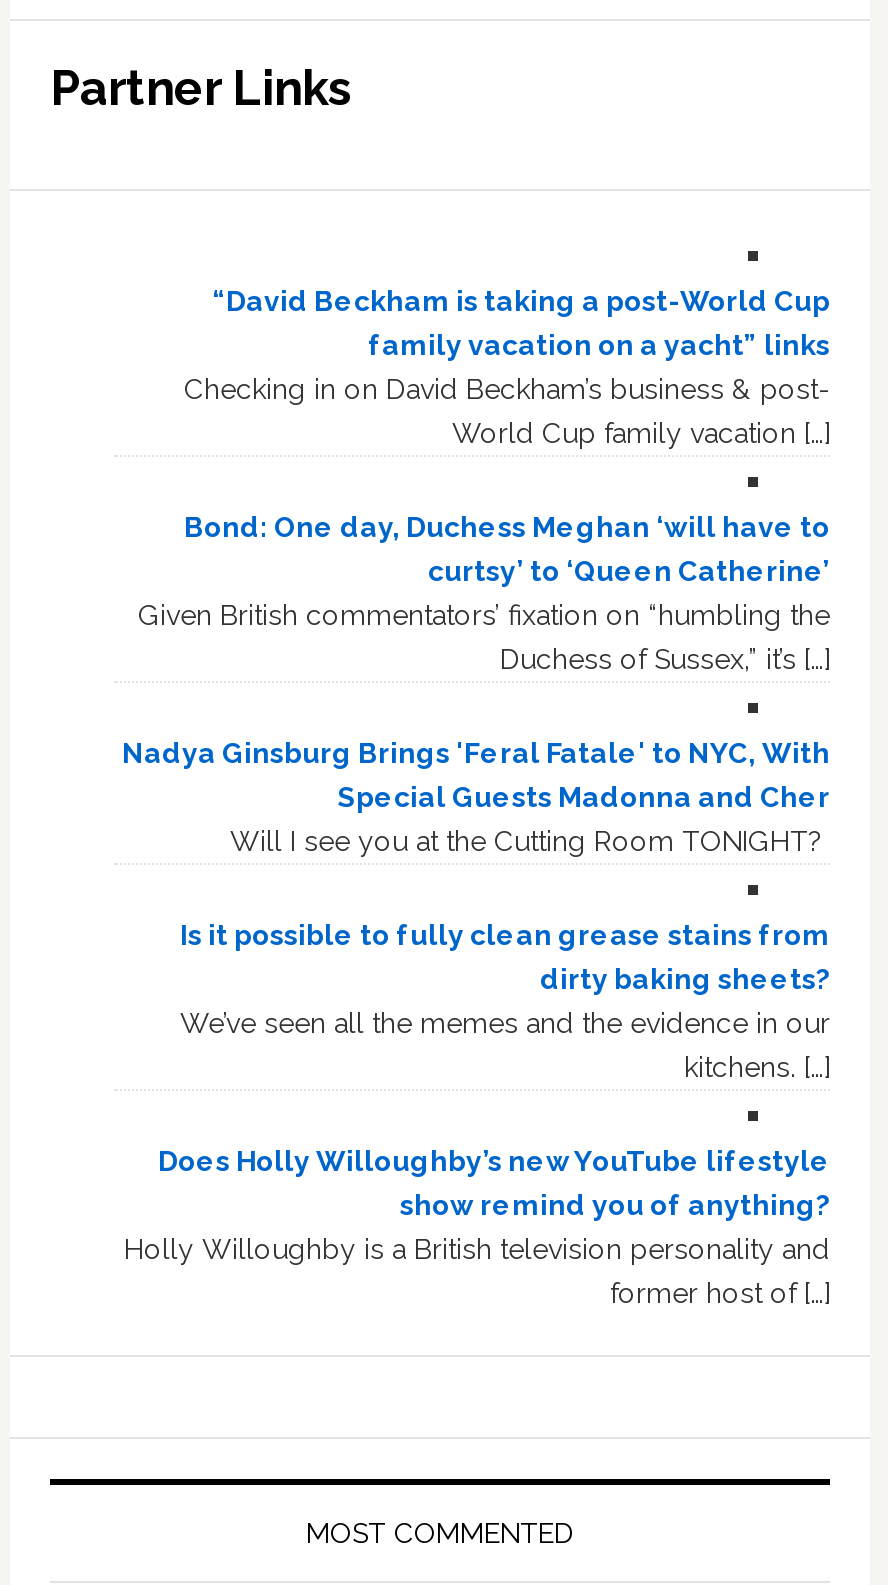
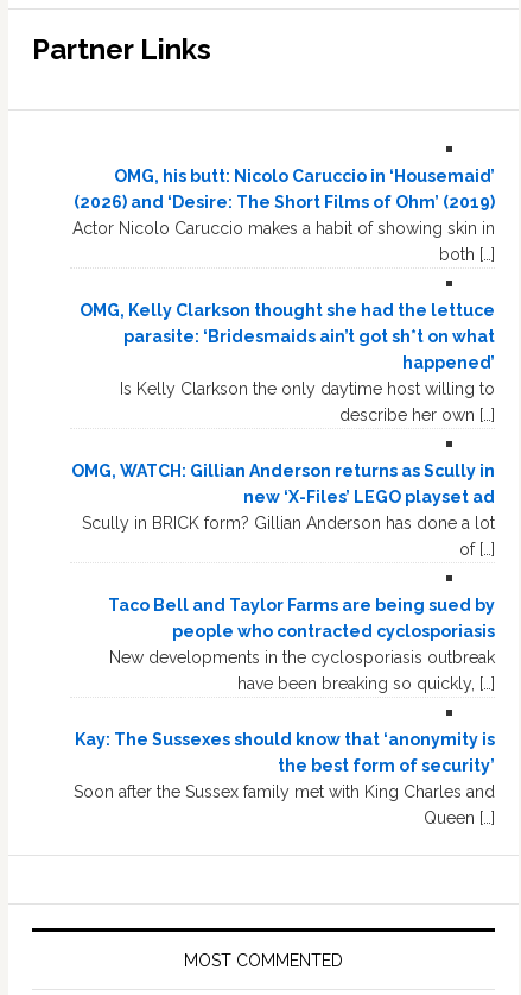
- “David Beckham is taking a post-World Cup
- family vacation on a yacht” links
- Checking in on David Beckham’s business & post-
- World Cup family vacation […]
+ OMG, his butt: Nicolo Caruccio in ‘Housemaid’
+ (2026) and ‘Desire: The Short Films of Ohm’ (2019)
+ Actor Nicolo Caruccio makes a habit of showing skin in
+ both […]

- Bond: One day, Duchess Meghan ‘will have to
- curtsy’ to ‘Queen Catherine’
- Given British commentators’ fixation on “humbling the
- Duchess of Sussex,” it’s […]
+ OMG, Kelly Clarkson thought she had the lettuce
+ parasite: ‘Bridesmaids ain’t got sh*t on what
+ happened’
+ Is Kelly Clarkson the only daytime host willing to
+ describe her own […]

- Nadya Ginsburg Brings 'Feral Fatale' to NYC, With
- Special Guests Madonna and Cher
- Will I see you at the Cutting Room TONIGHT?
+ OMG, WATCH: Gillian Anderson returns as Scully in
+ new ‘X-Files’ LEGO playset ad
+ Scully in BRICK form? Gillian Anderson has done a lot
+ of […]

- Is it possible to fully clean grease stains from
- dirty baking sheets?
- We’ve seen all the memes and the evidence in our
- kitchens. […]
+ Taco Bell and Taylor Farms are being sued by
+ people who contracted cyclosporiasis
+ New developments in the cyclosporiasis outbreak
+ have been breaking so quickly, […]

- Does Holly Willoughby’s new YouTube lifestyle
- show remind you of anything?
- Holly Willoughby is a British television personality and
- former host of […]
+ Kay: The Sussexes should know that ‘anonymity is
+ the best form of security’
+ Soon after the Sussex family met with King Charles and
+ Queen […]
